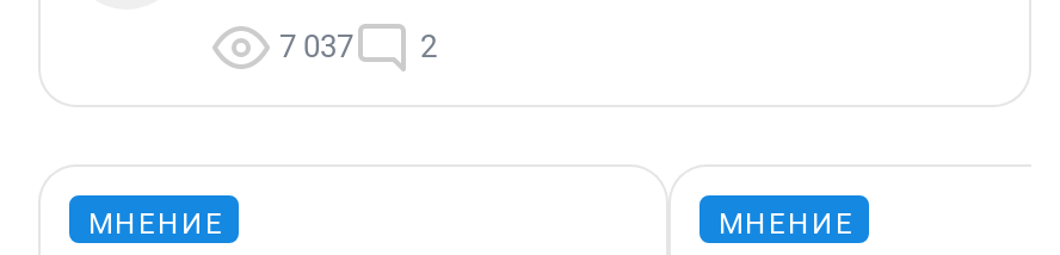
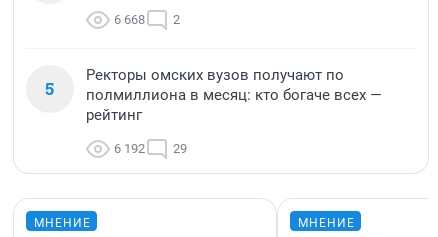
- 7 037 2
+ 6 668 2

+ 5

+ Ректоры омских вузов получают по
+ полмиллиона в месяц: кто богаче всех —
+ рейтинг
+ 6 192
+ 29
